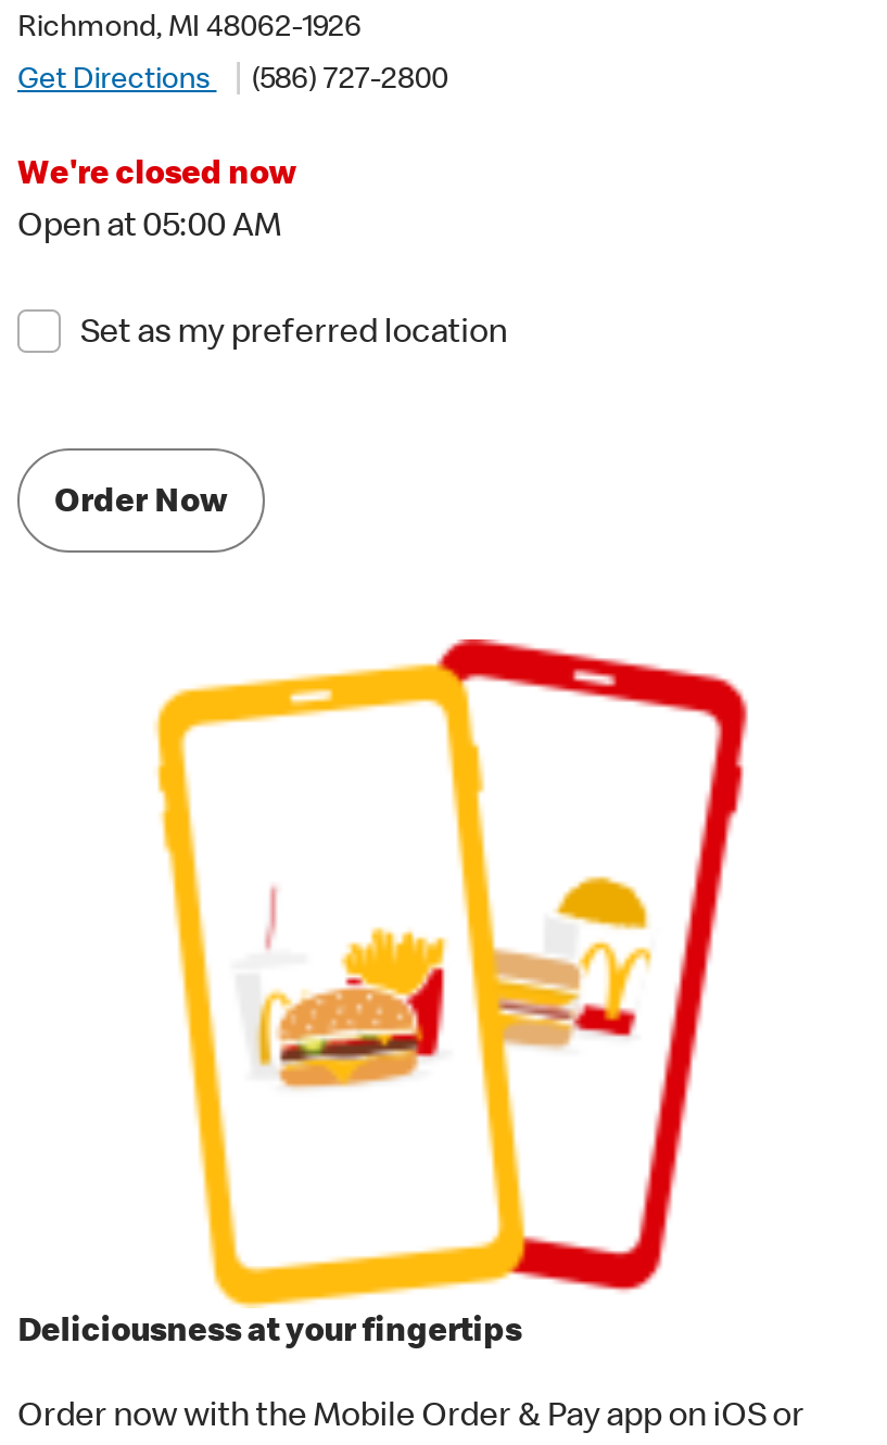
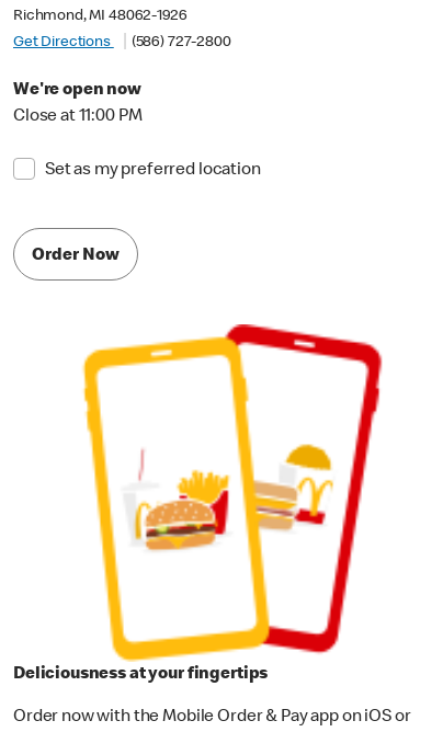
- We're closed now
+ We're open now

- Open at 05:00 AM
+ Close at 11:00 PM
